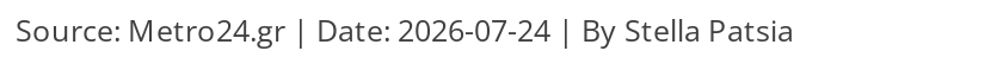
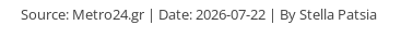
- Date: 2026-07-24 By Stella Patsia
+ Date: 2026-07-22 By Stella Patsia
